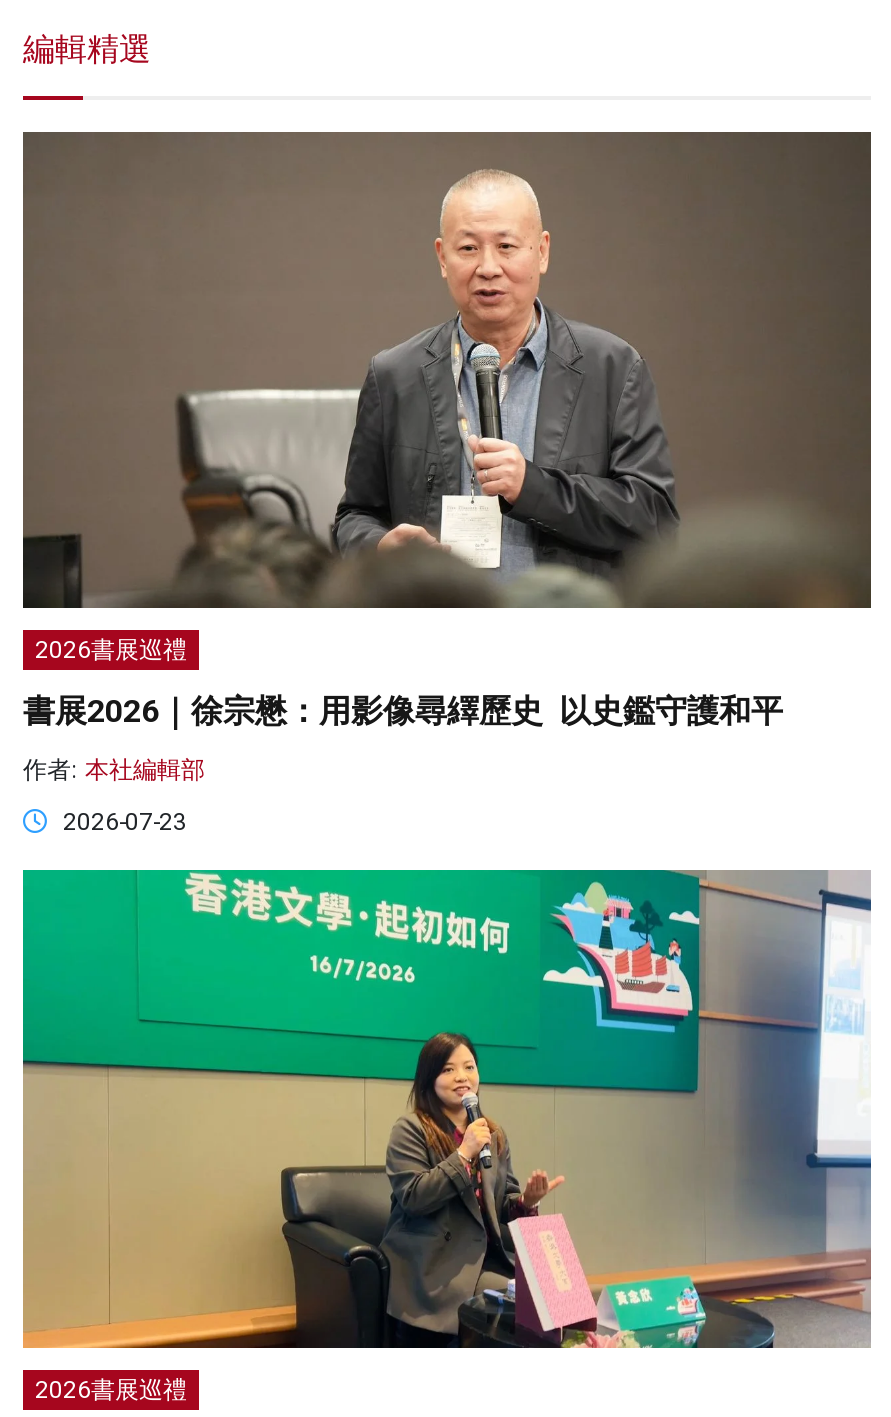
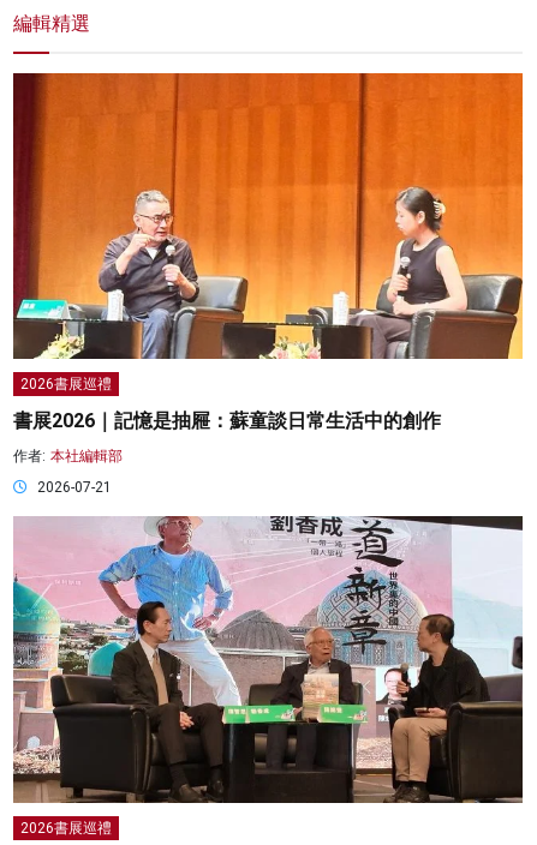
- [image]
+ [image]

- 書展2026｜徐宗懋：用影像尋繹歷史 以史鑑守護和平
+ 書展2026｜記憶是抽屜：蘇童談日常生活中的創作

- 2026-07-23
+ 2026-07-21

- [image]
+ [image]
